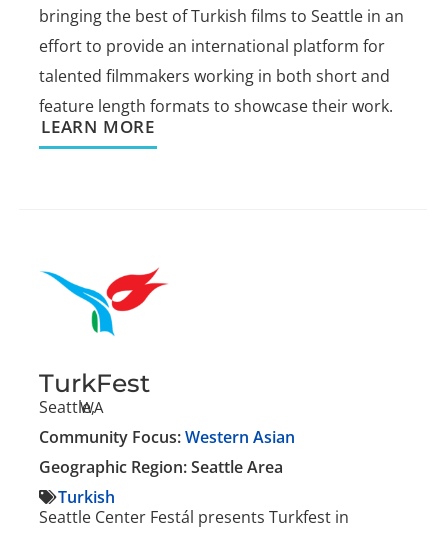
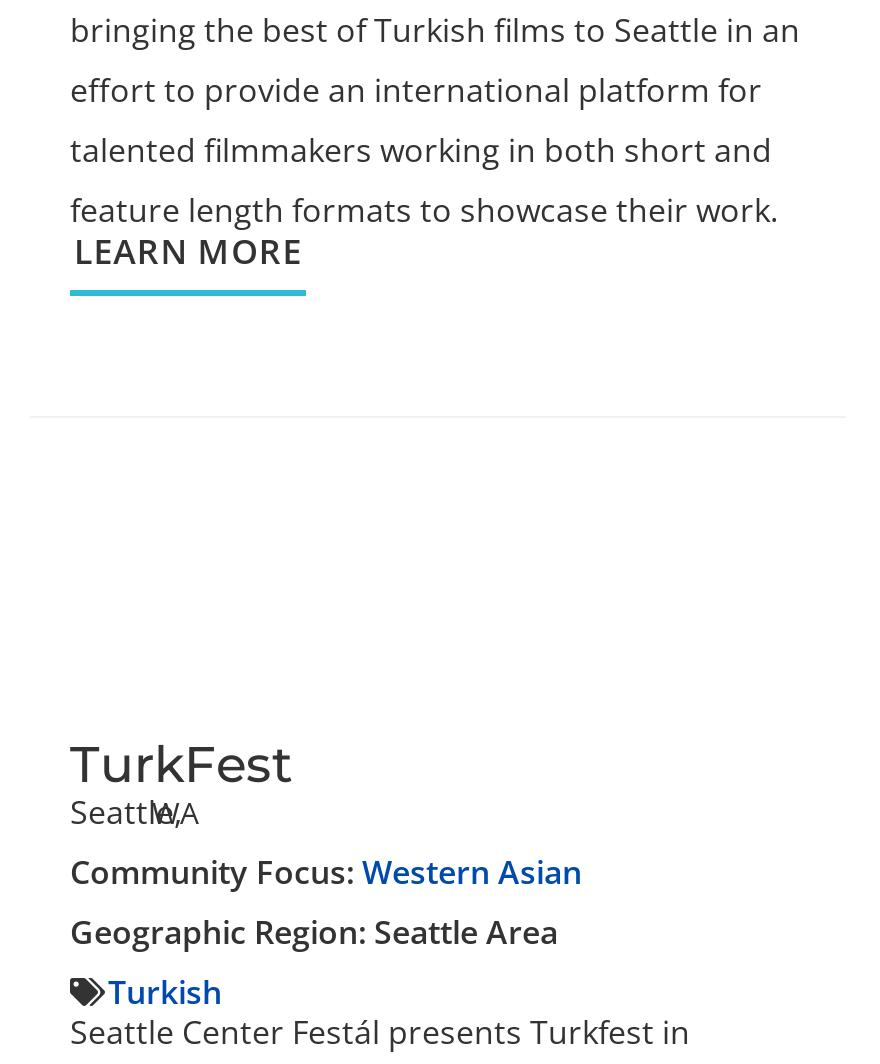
- [image]
